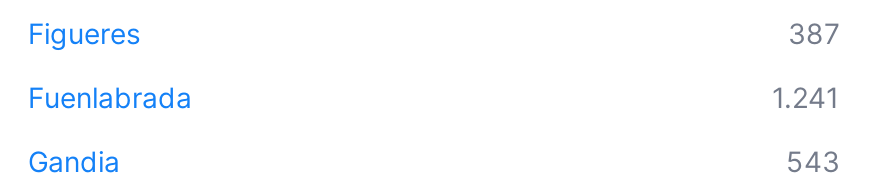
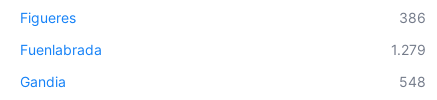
- 387
+ 386

- 1.241
+ 1.279

- 543
+ 548
